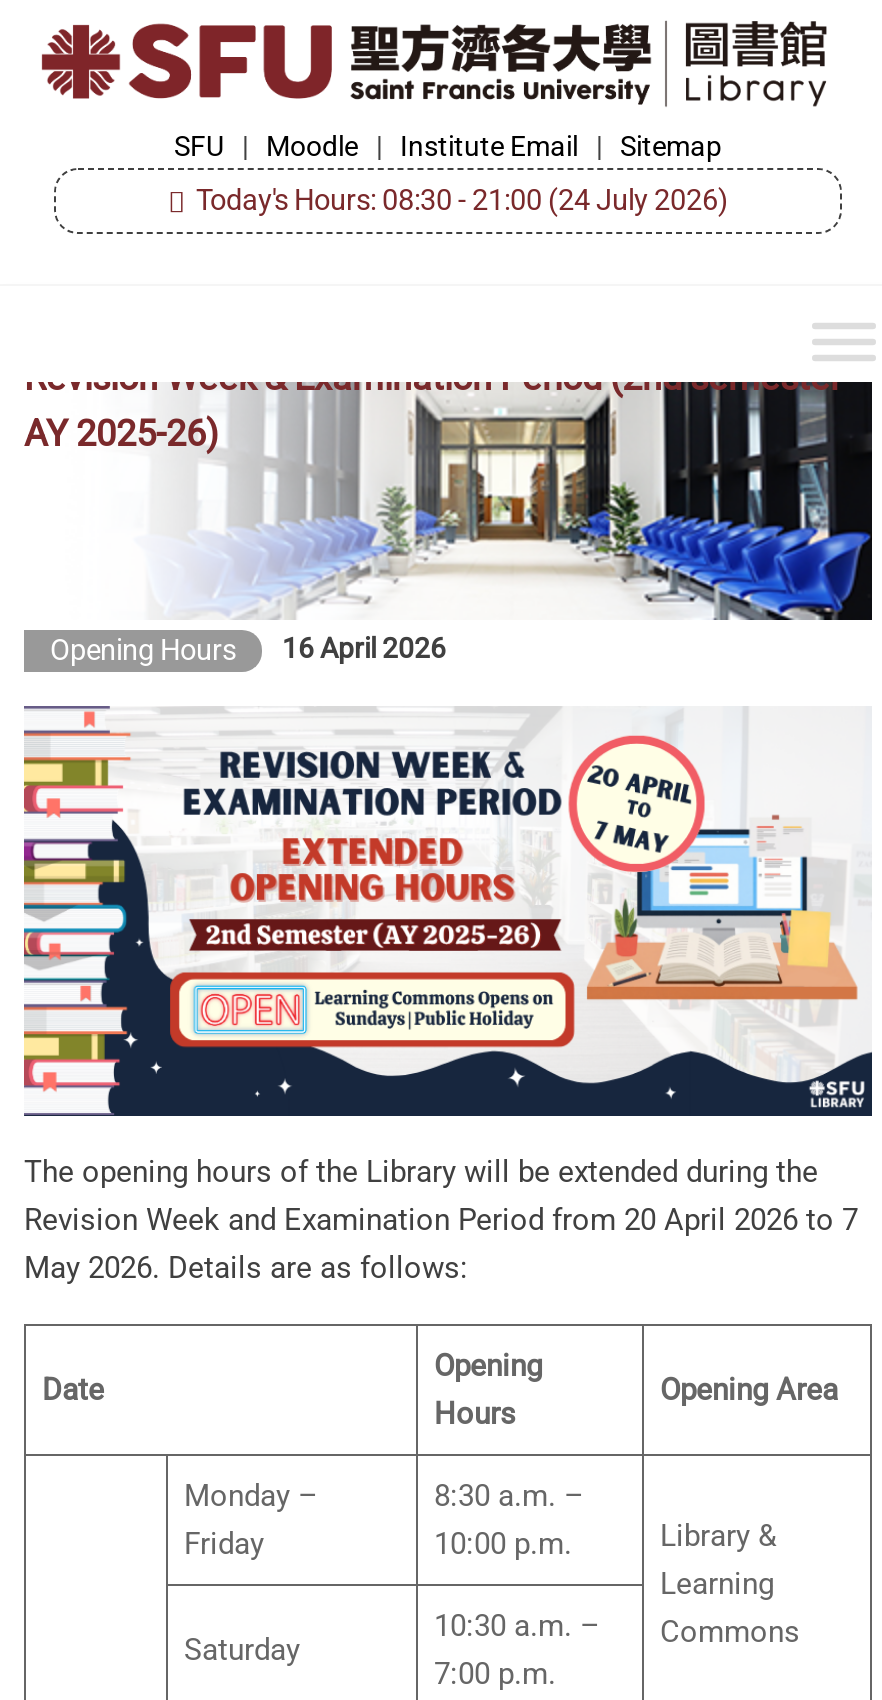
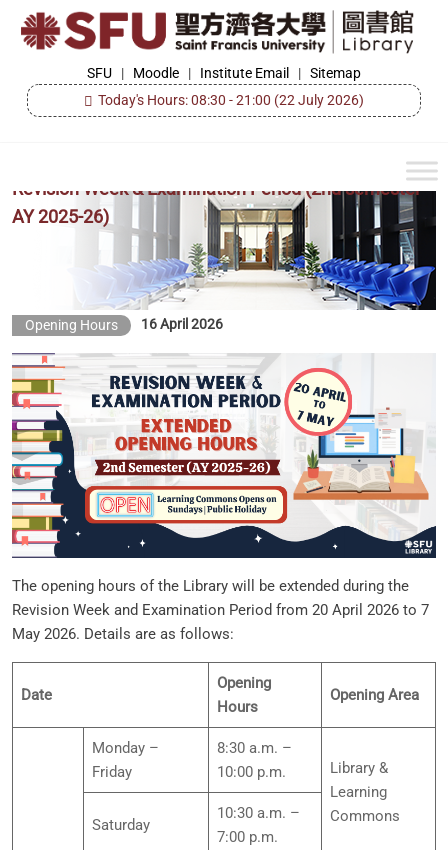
- Today's Hours: 08:30 - 21:00 (24 July 2026)
+ Today's Hours: 08:30 - 21:00 (22 July 2026)
